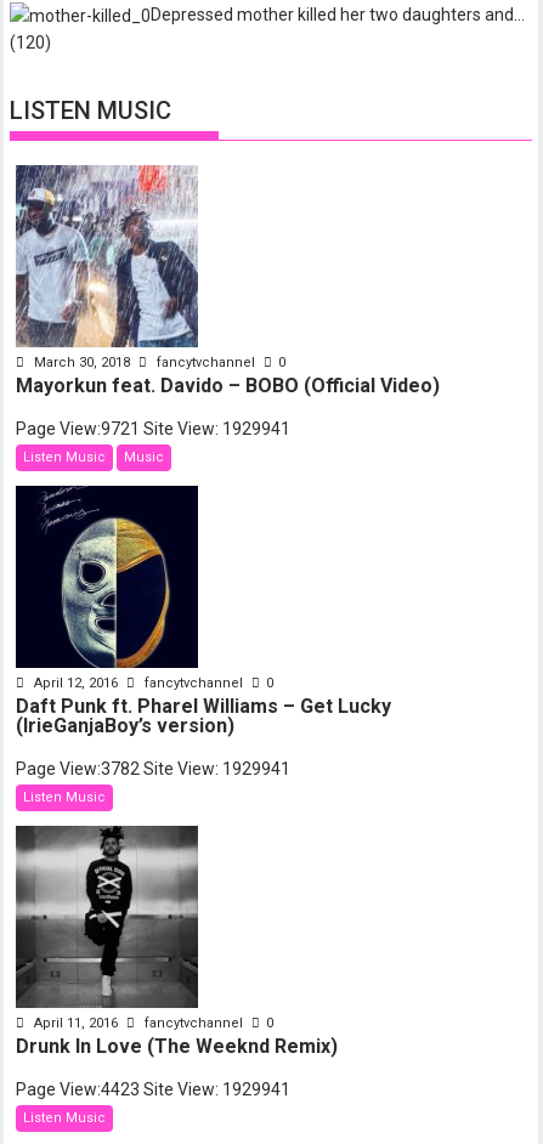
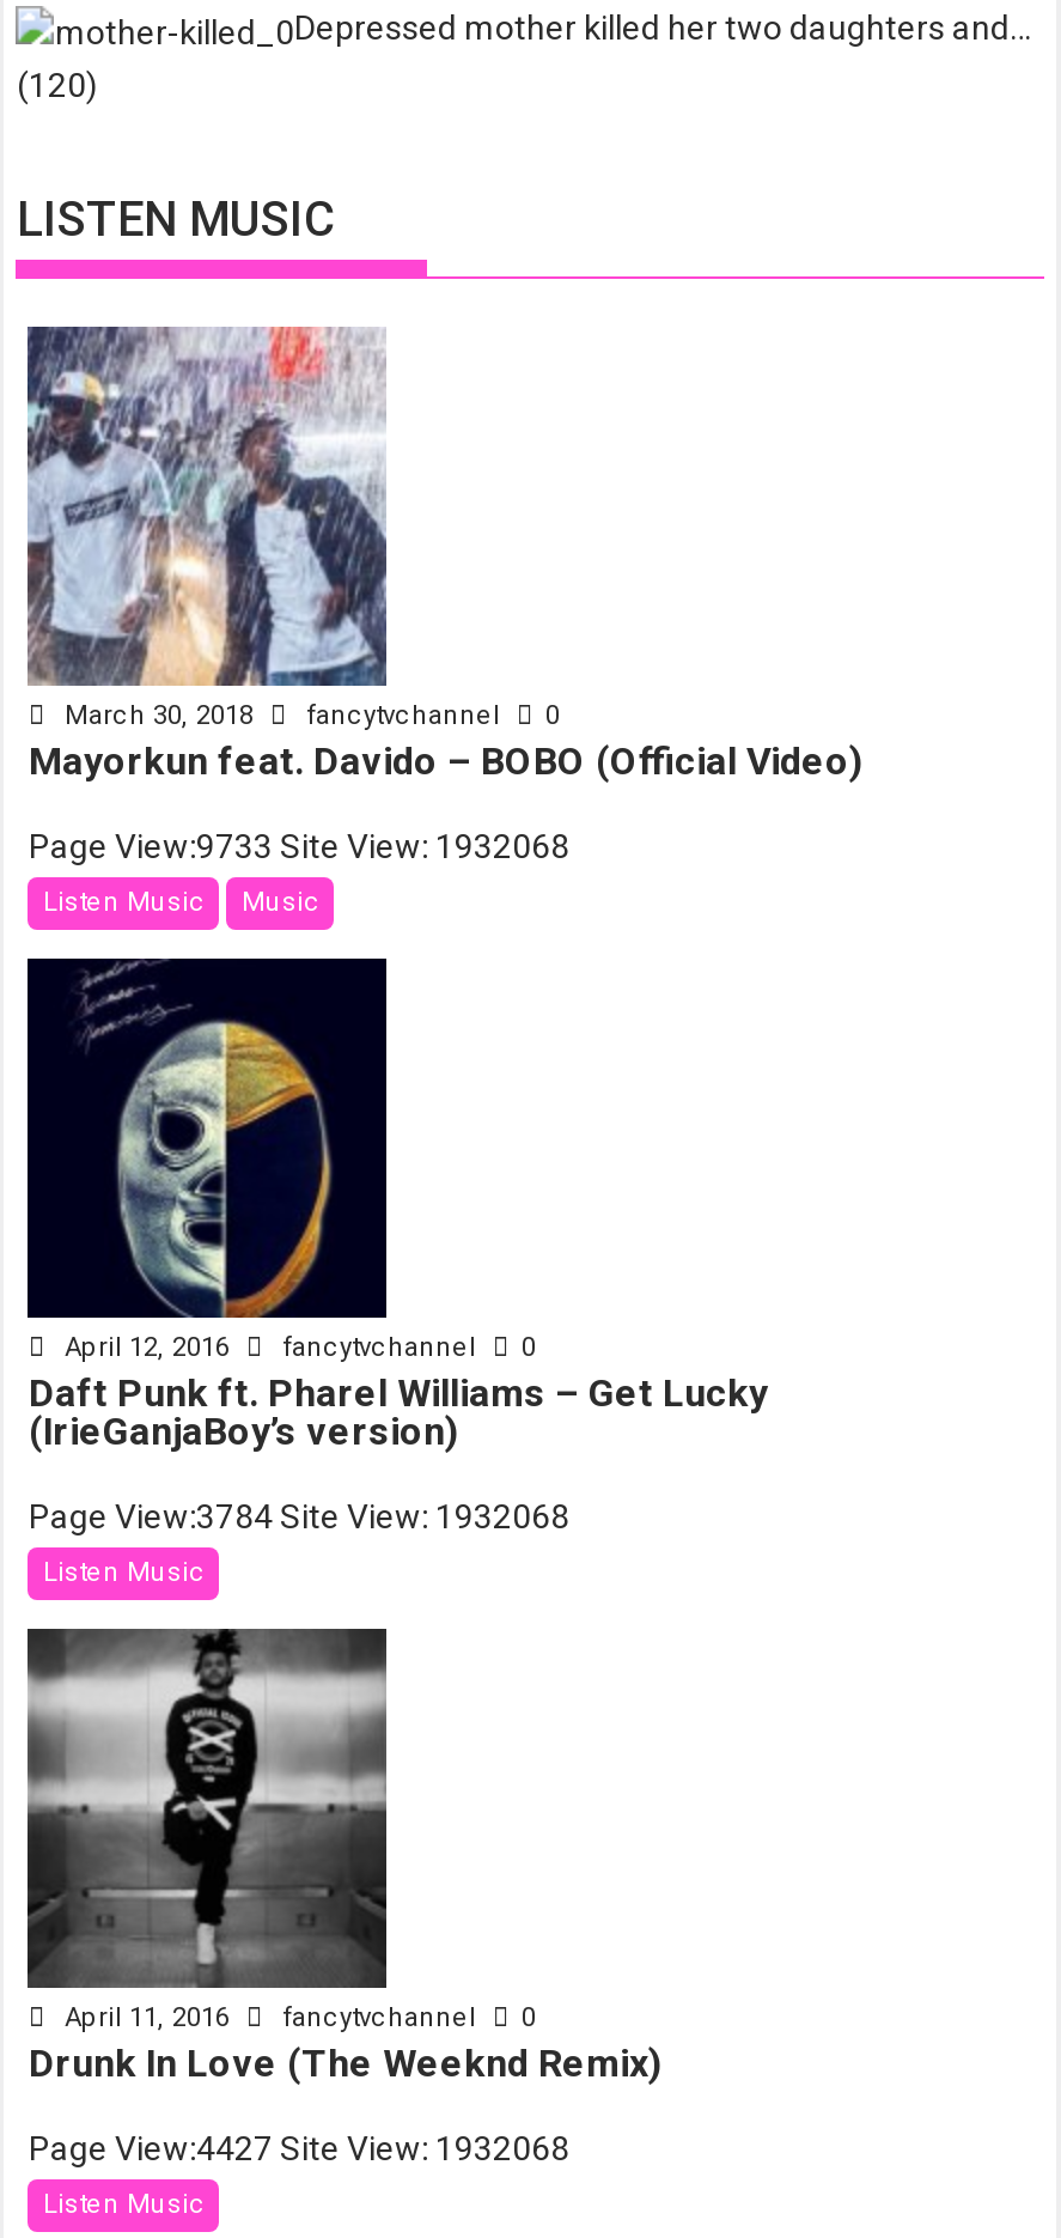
- Page View:9721 Site View: 1929941
+ Page View:9733 Site View: 1932068

- Page View:3782 Site View: 1929941
+ Page View:3784 Site View: 1932068

- Page View:4423 Site View: 1929941
+ Page View:4427 Site View: 1932068
